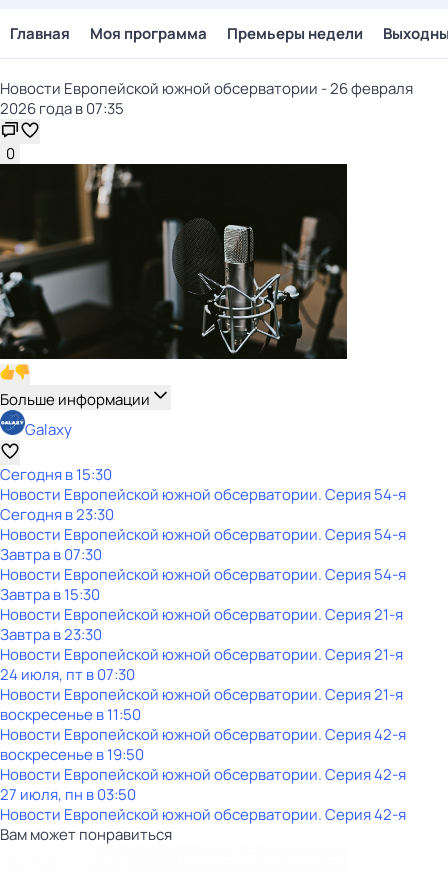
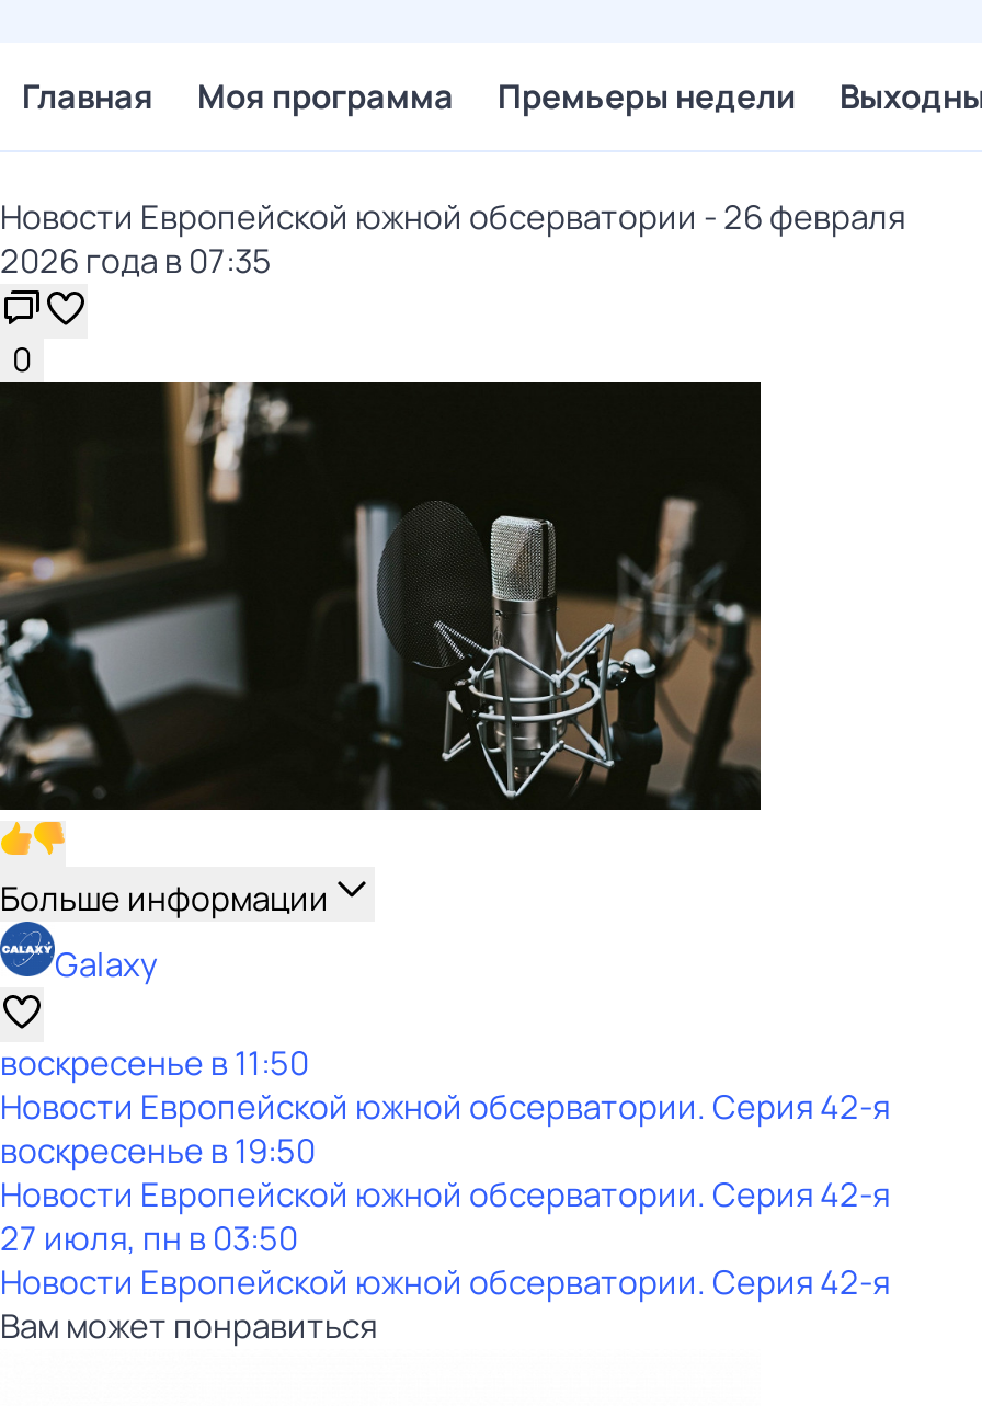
- Сегодня в 15:30
- Новости Европейской южной обсерватории. Серия 54-я
- Сегодня в 23:30
- Новости Европейской южной обсерватории. Серия 54-я
- Завтра в 07:30
- Новости Европейской южной обсерватории. Серия 54-я
- Завтра в 15:30
- Новости Европейской южной обсерватории. Серия 21-я
- Завтра в 23:30
- Новости Европейской южной обсерватории. Серия 21-я
- 24 июля, пт в 07:30
- Новости Европейской южной обсерватории. Серия 21-я
